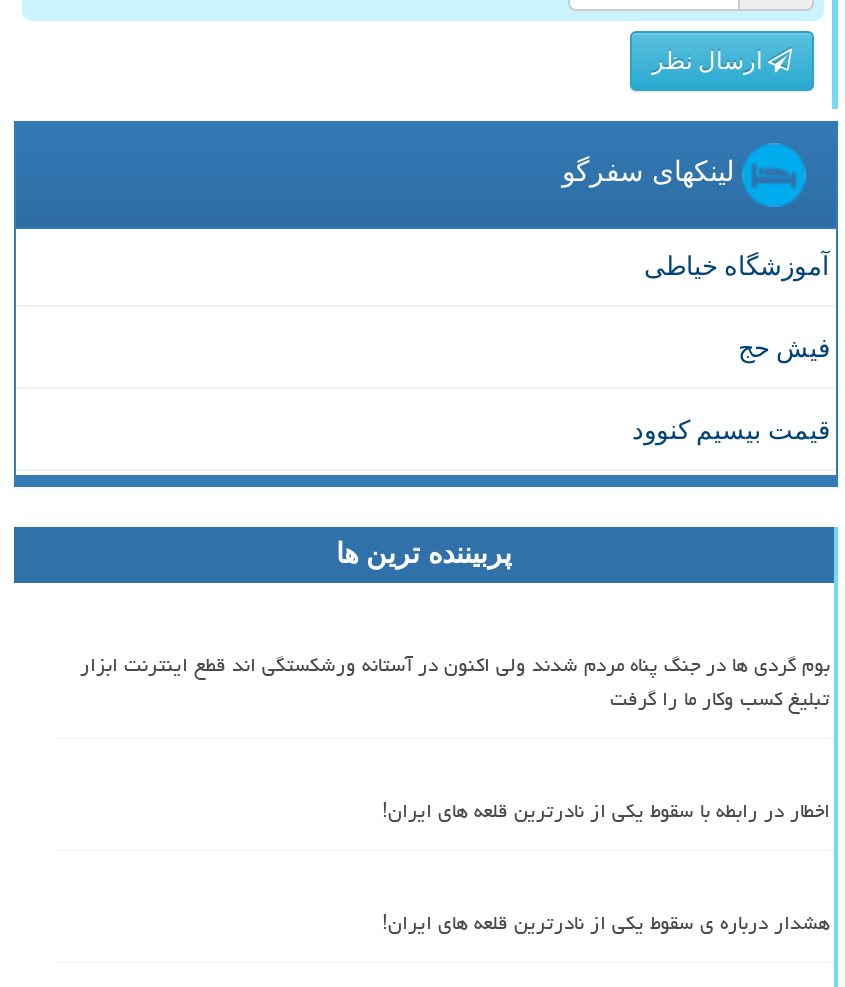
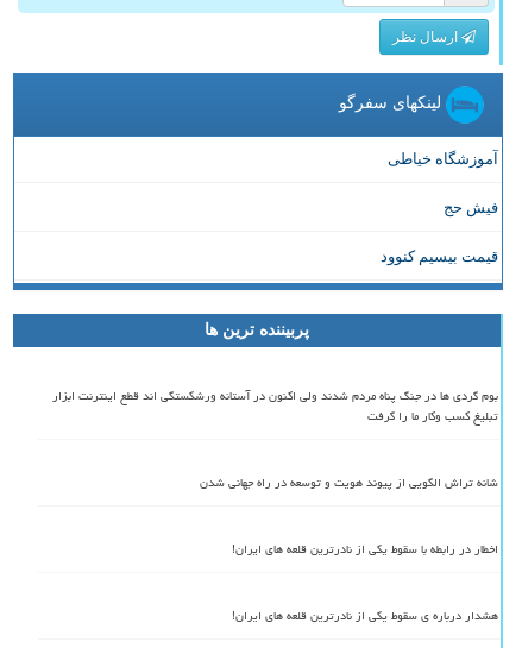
+ شانه تراش الگویی از پیوند هویت و توسعه در راه جهانی شدن
